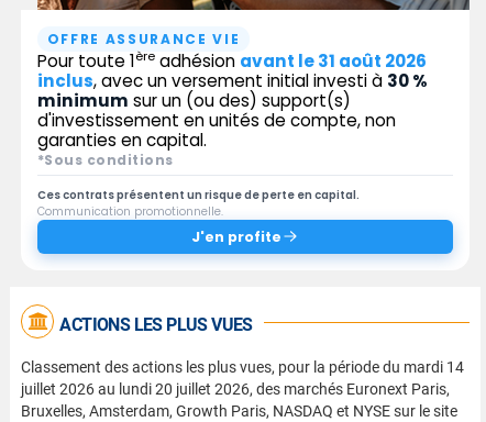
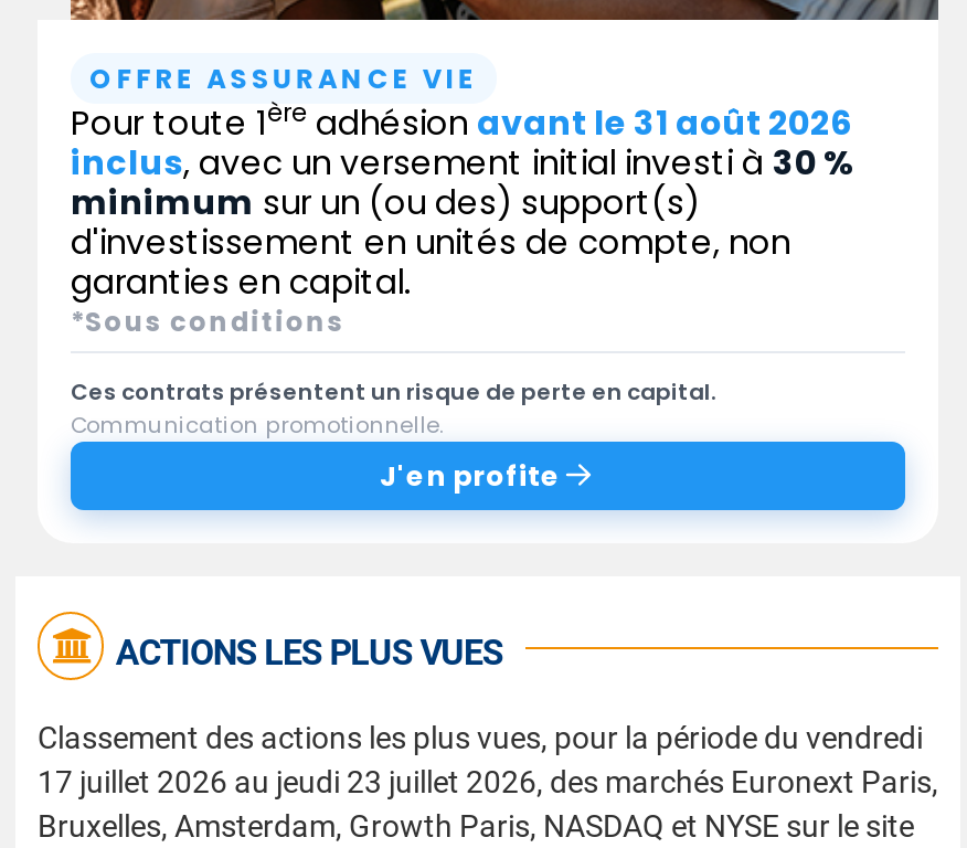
- Classement des actions les plus vues, pour la période du mardi 14
- juillet 2026 au lundi 20 juillet 2026, des marchés Euronext Paris,
+ Classement des actions les plus vues, pour la période du vendredi
+ 17 juillet 2026 au jeudi 23 juillet 2026, des marchés Euronext Paris,
